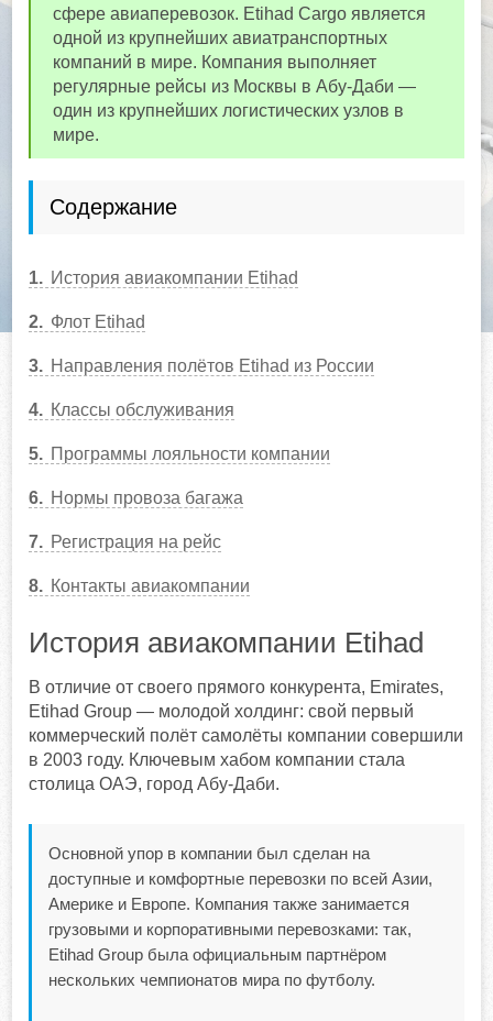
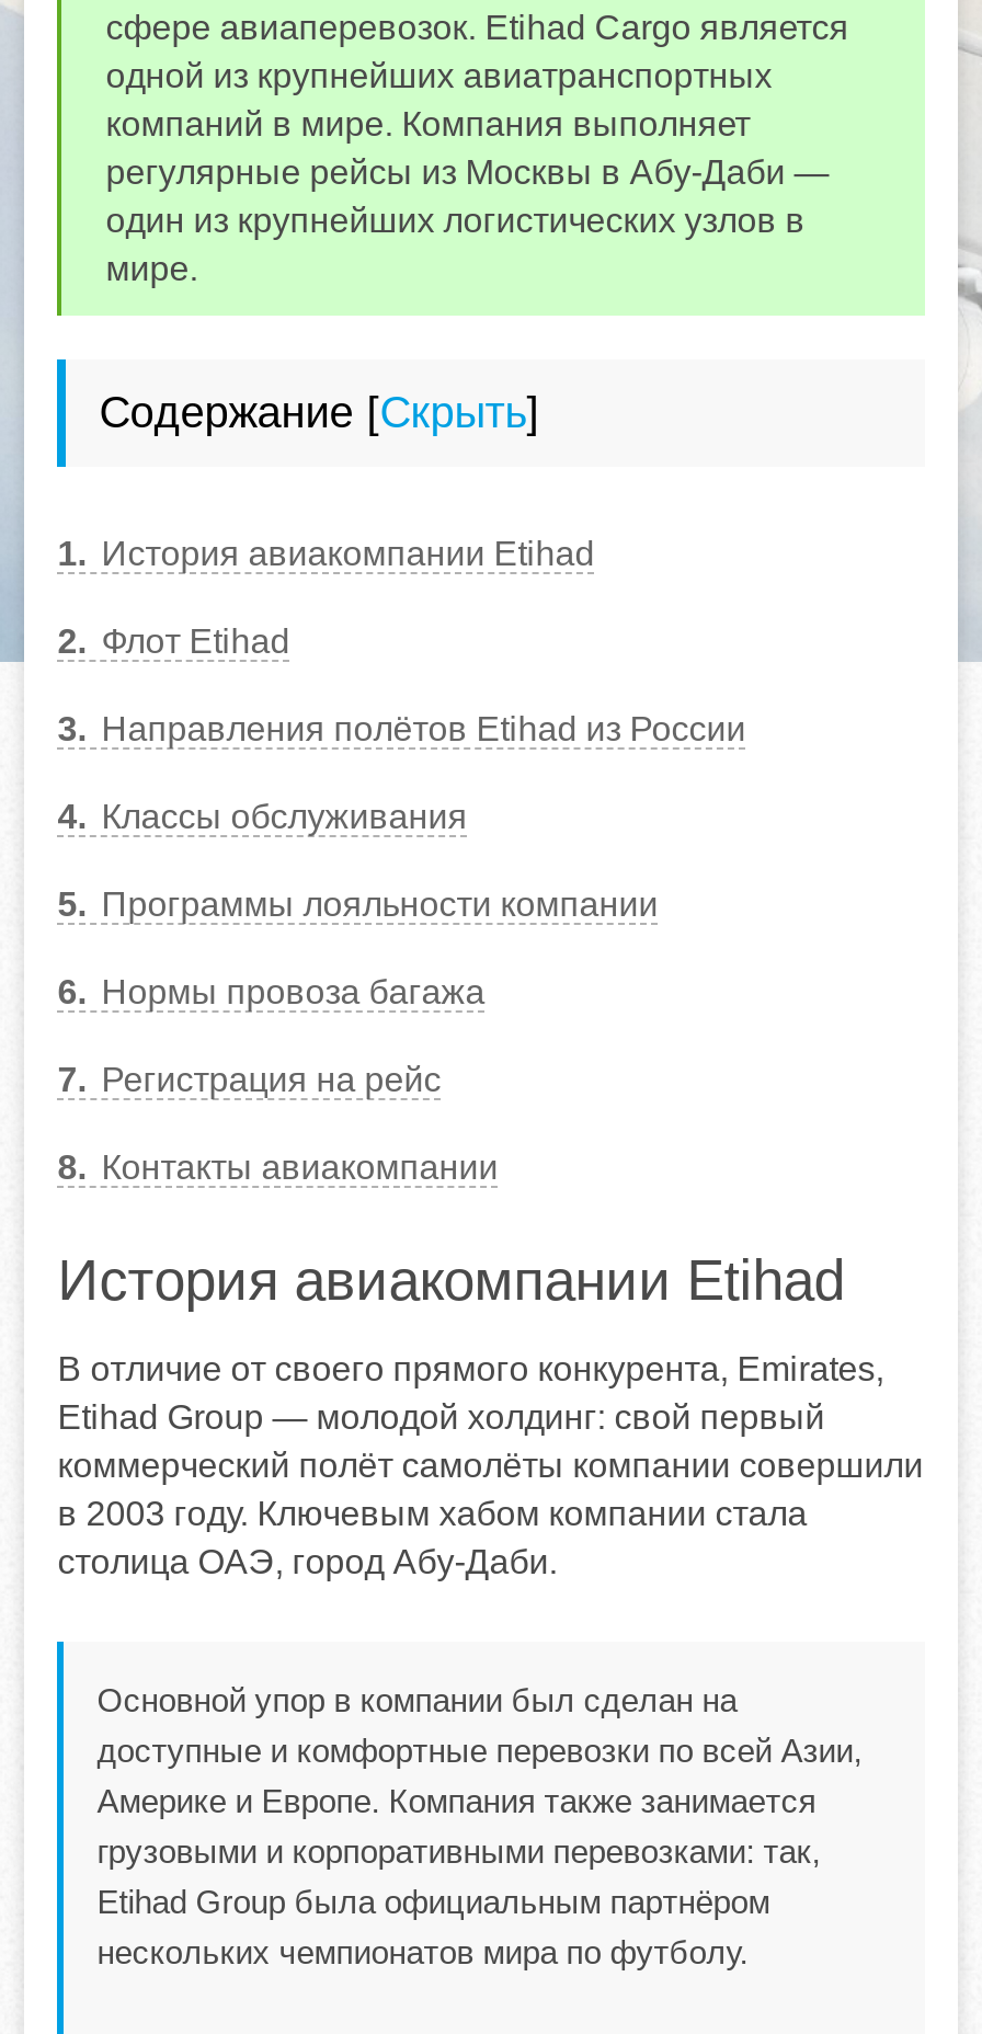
- Содержание
+ Содержание [Скрыть]
